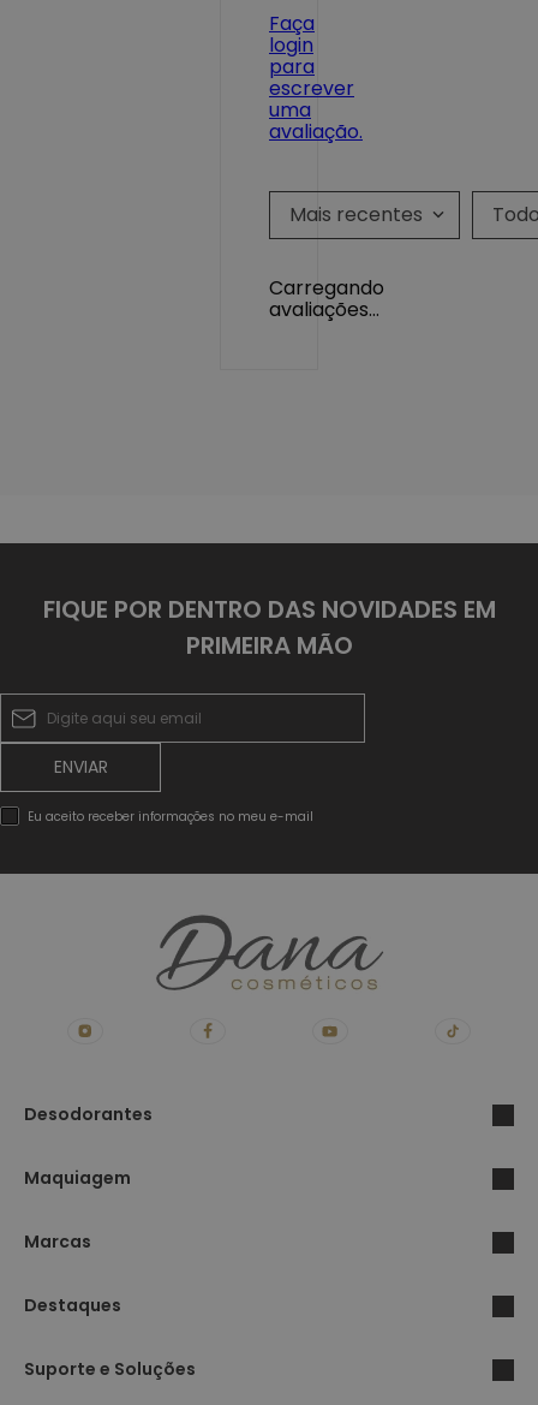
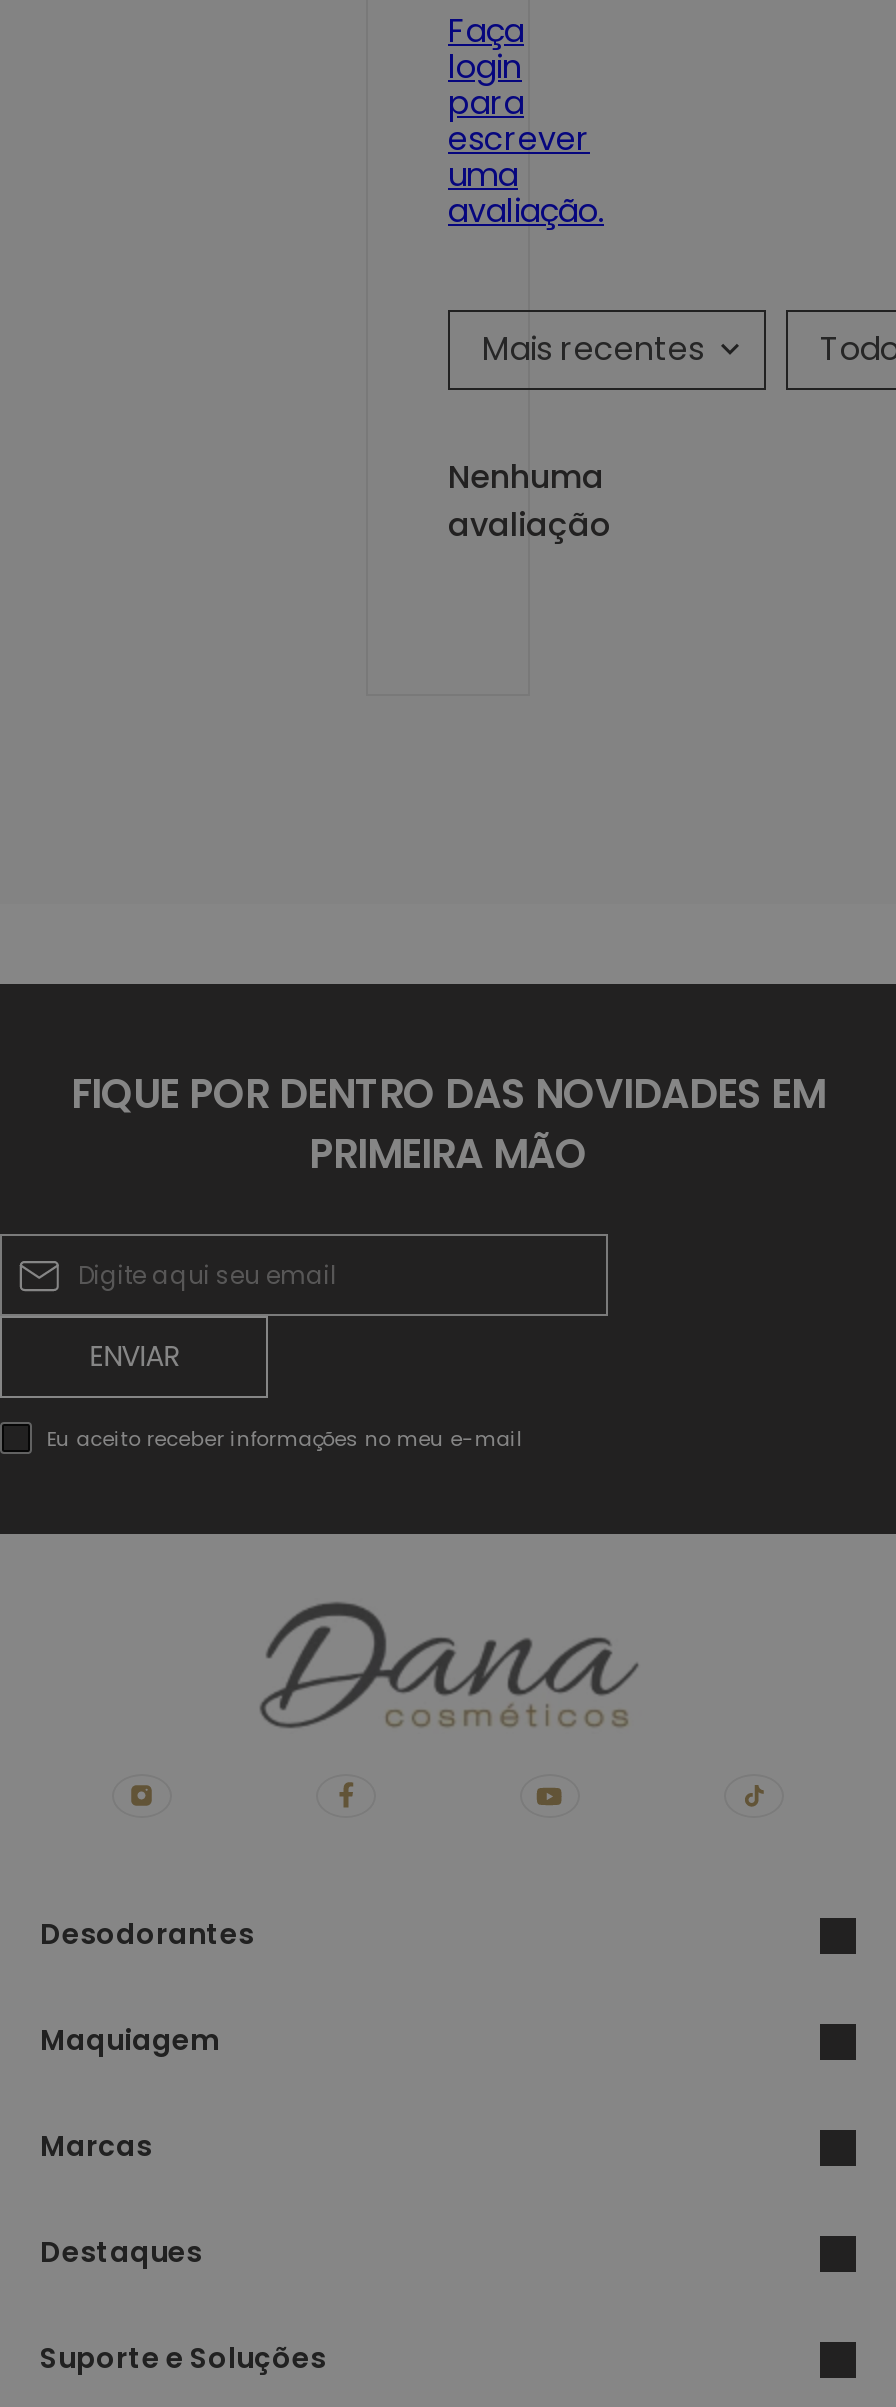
- Carregando
- avaliações…
+ Nenhuma
+ avaliação
